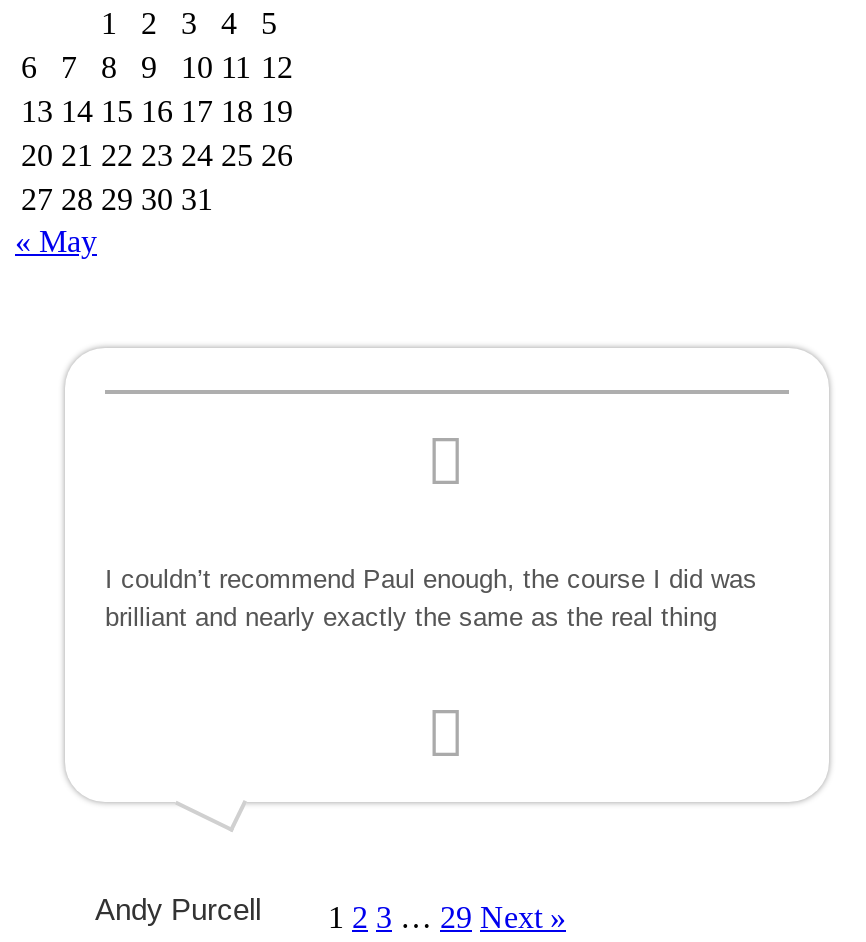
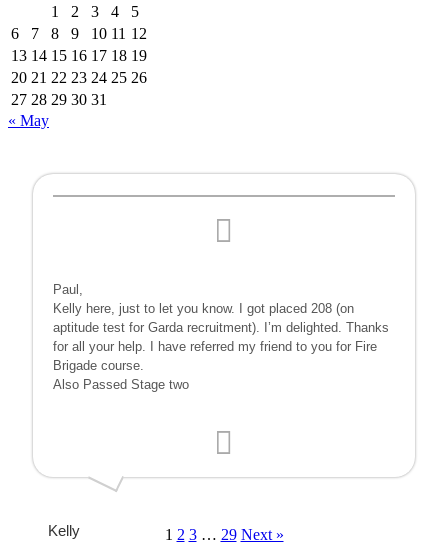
- I couldn’t recommend Paul enough, the course I did was
- brilliant and nearly exactly the same as the real thing
+ Paul,
+ Kelly here, just to let you know. I got placed 208 (on
+ aptitude test for Garda recruitment). I’m delighted. Thanks
+ for all your help. I have referred my friend to you for Fire
+ Brigade course.
+ Also Passed Stage two

- Andy Purcell
+ Kelly
